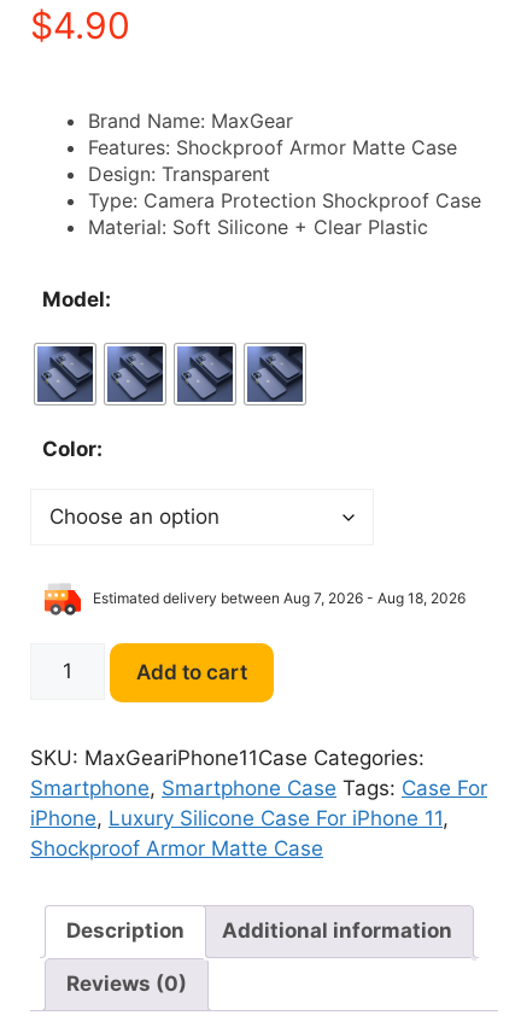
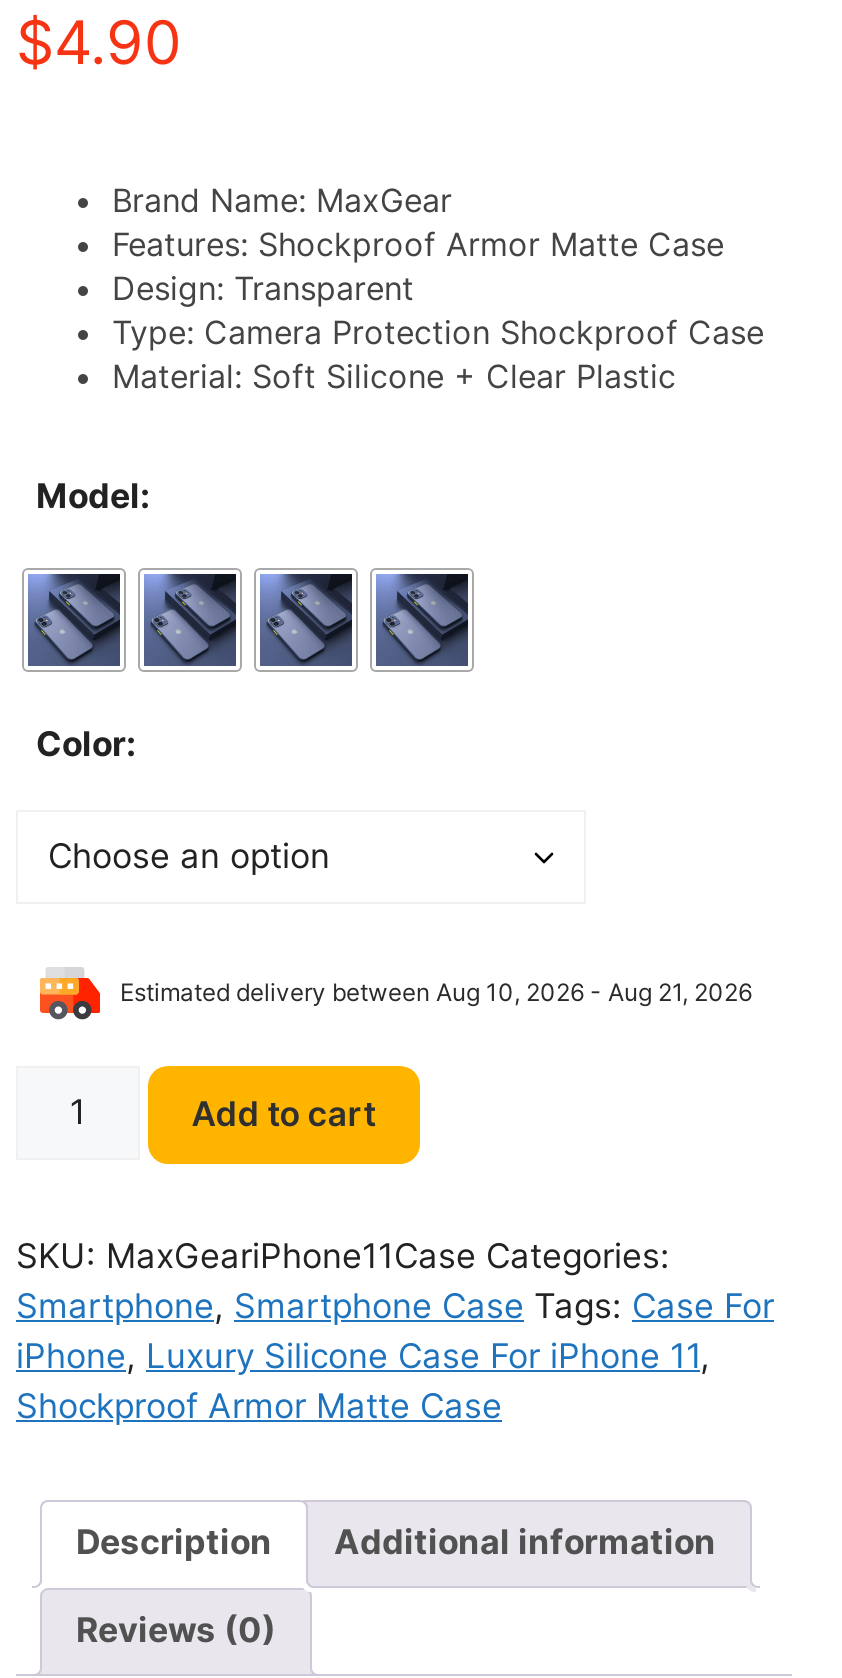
- Estimated delivery between Aug 7, 2026 - Aug 18, 2026
+ Estimated delivery between Aug 10, 2026 - Aug 21, 2026
